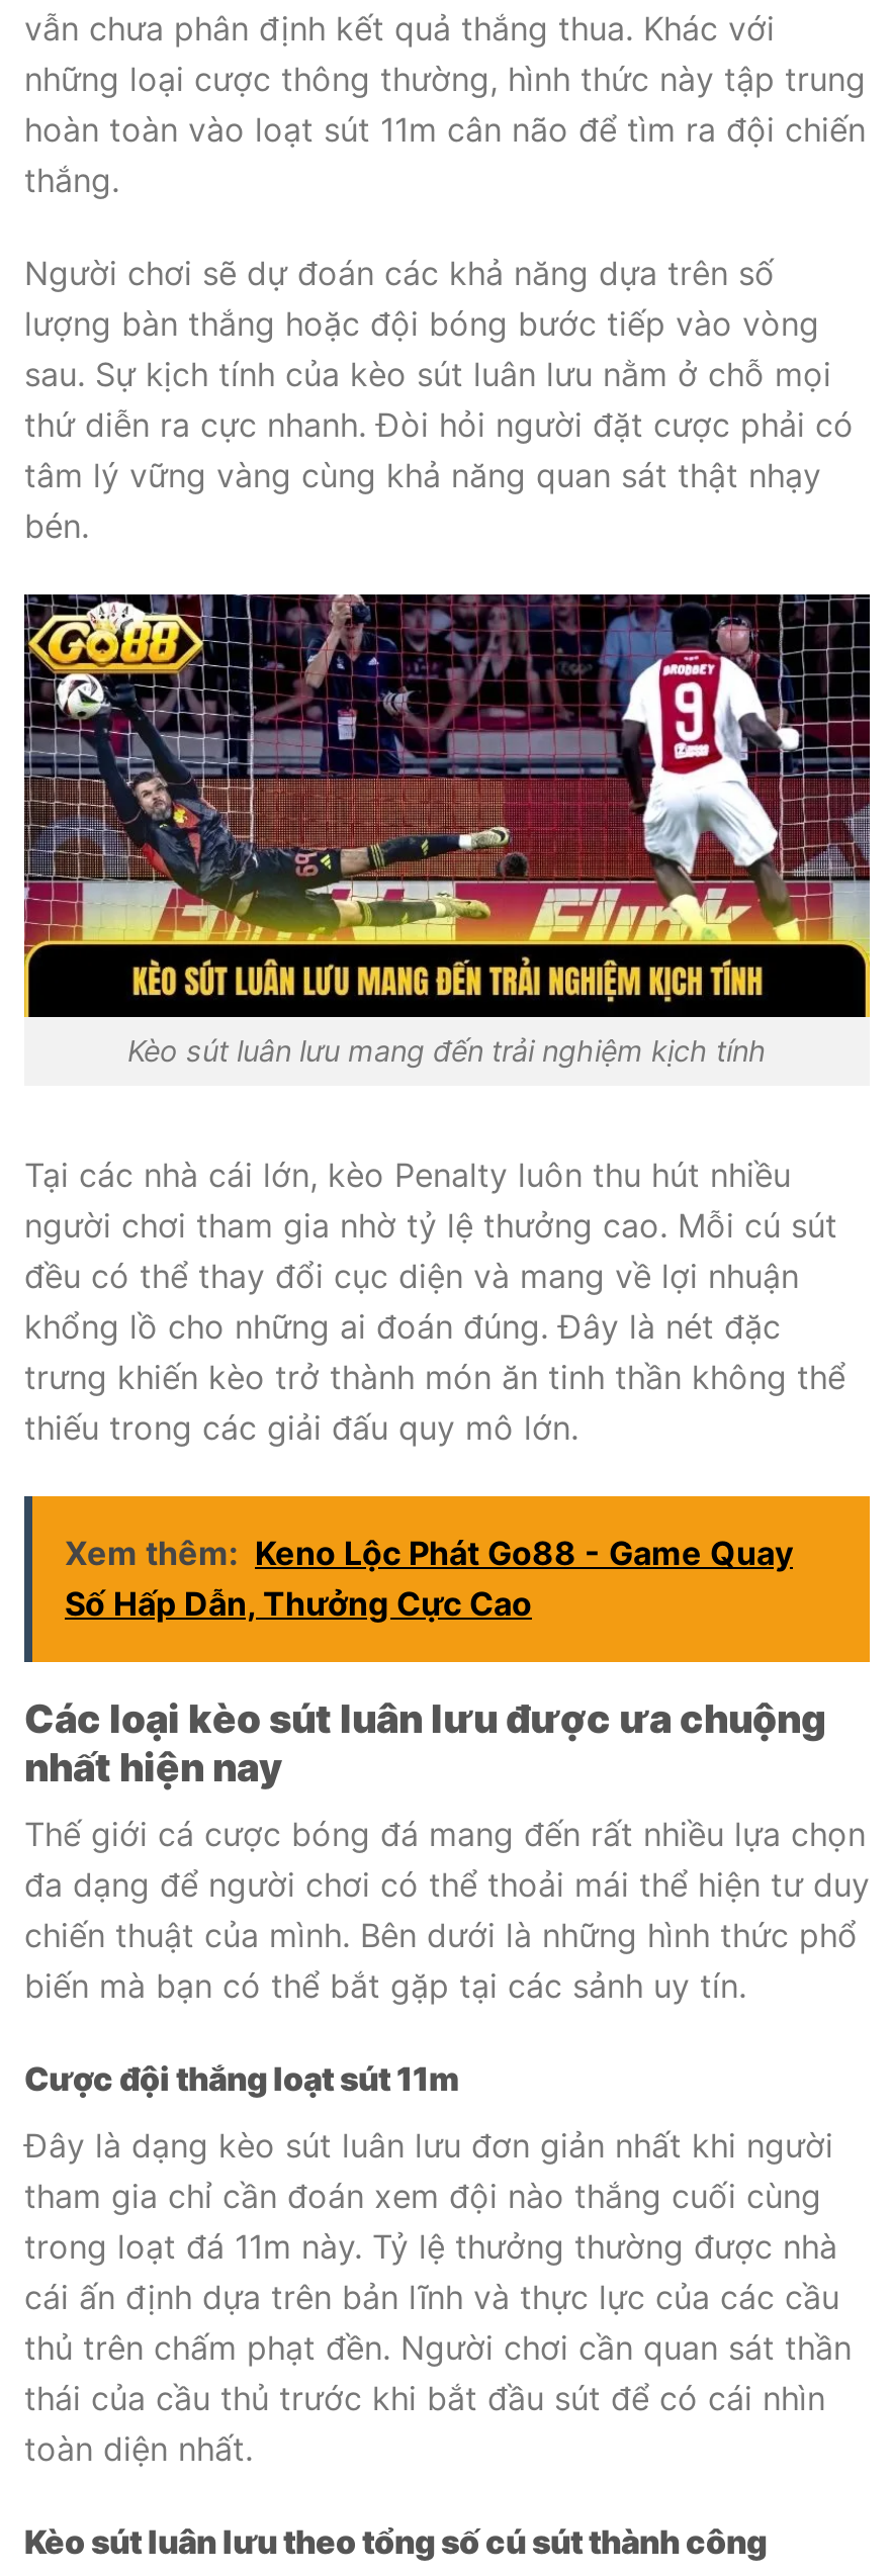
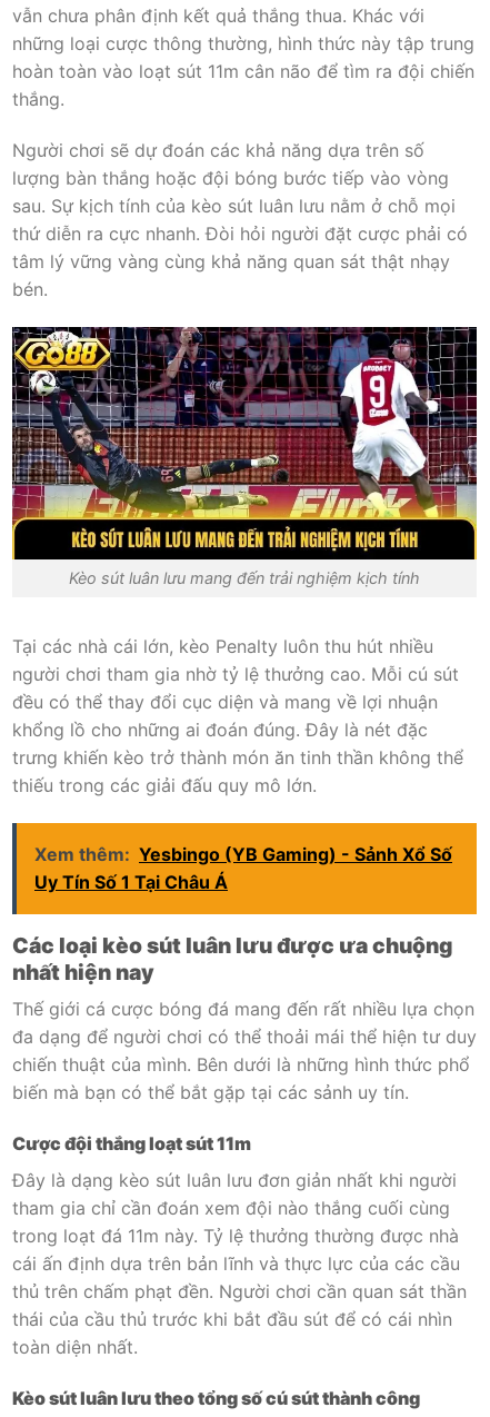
- Xem thêm: Keno Lộc Phát Go88 - Game Quay
- Số Hấp Dẫn, Thưởng Cực Cao
+ Xem thêm: Yesbingo (YB Gaming) - Sảnh Xổ Số
+ Uy Tín Số 1 Tại Châu Á
